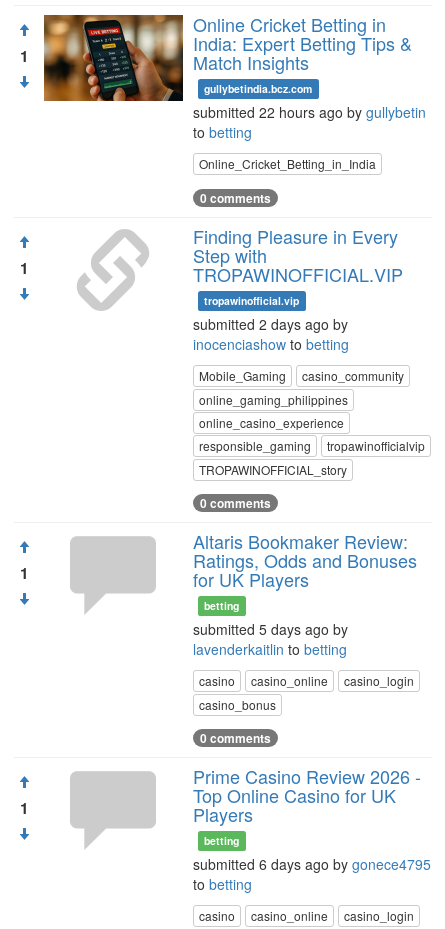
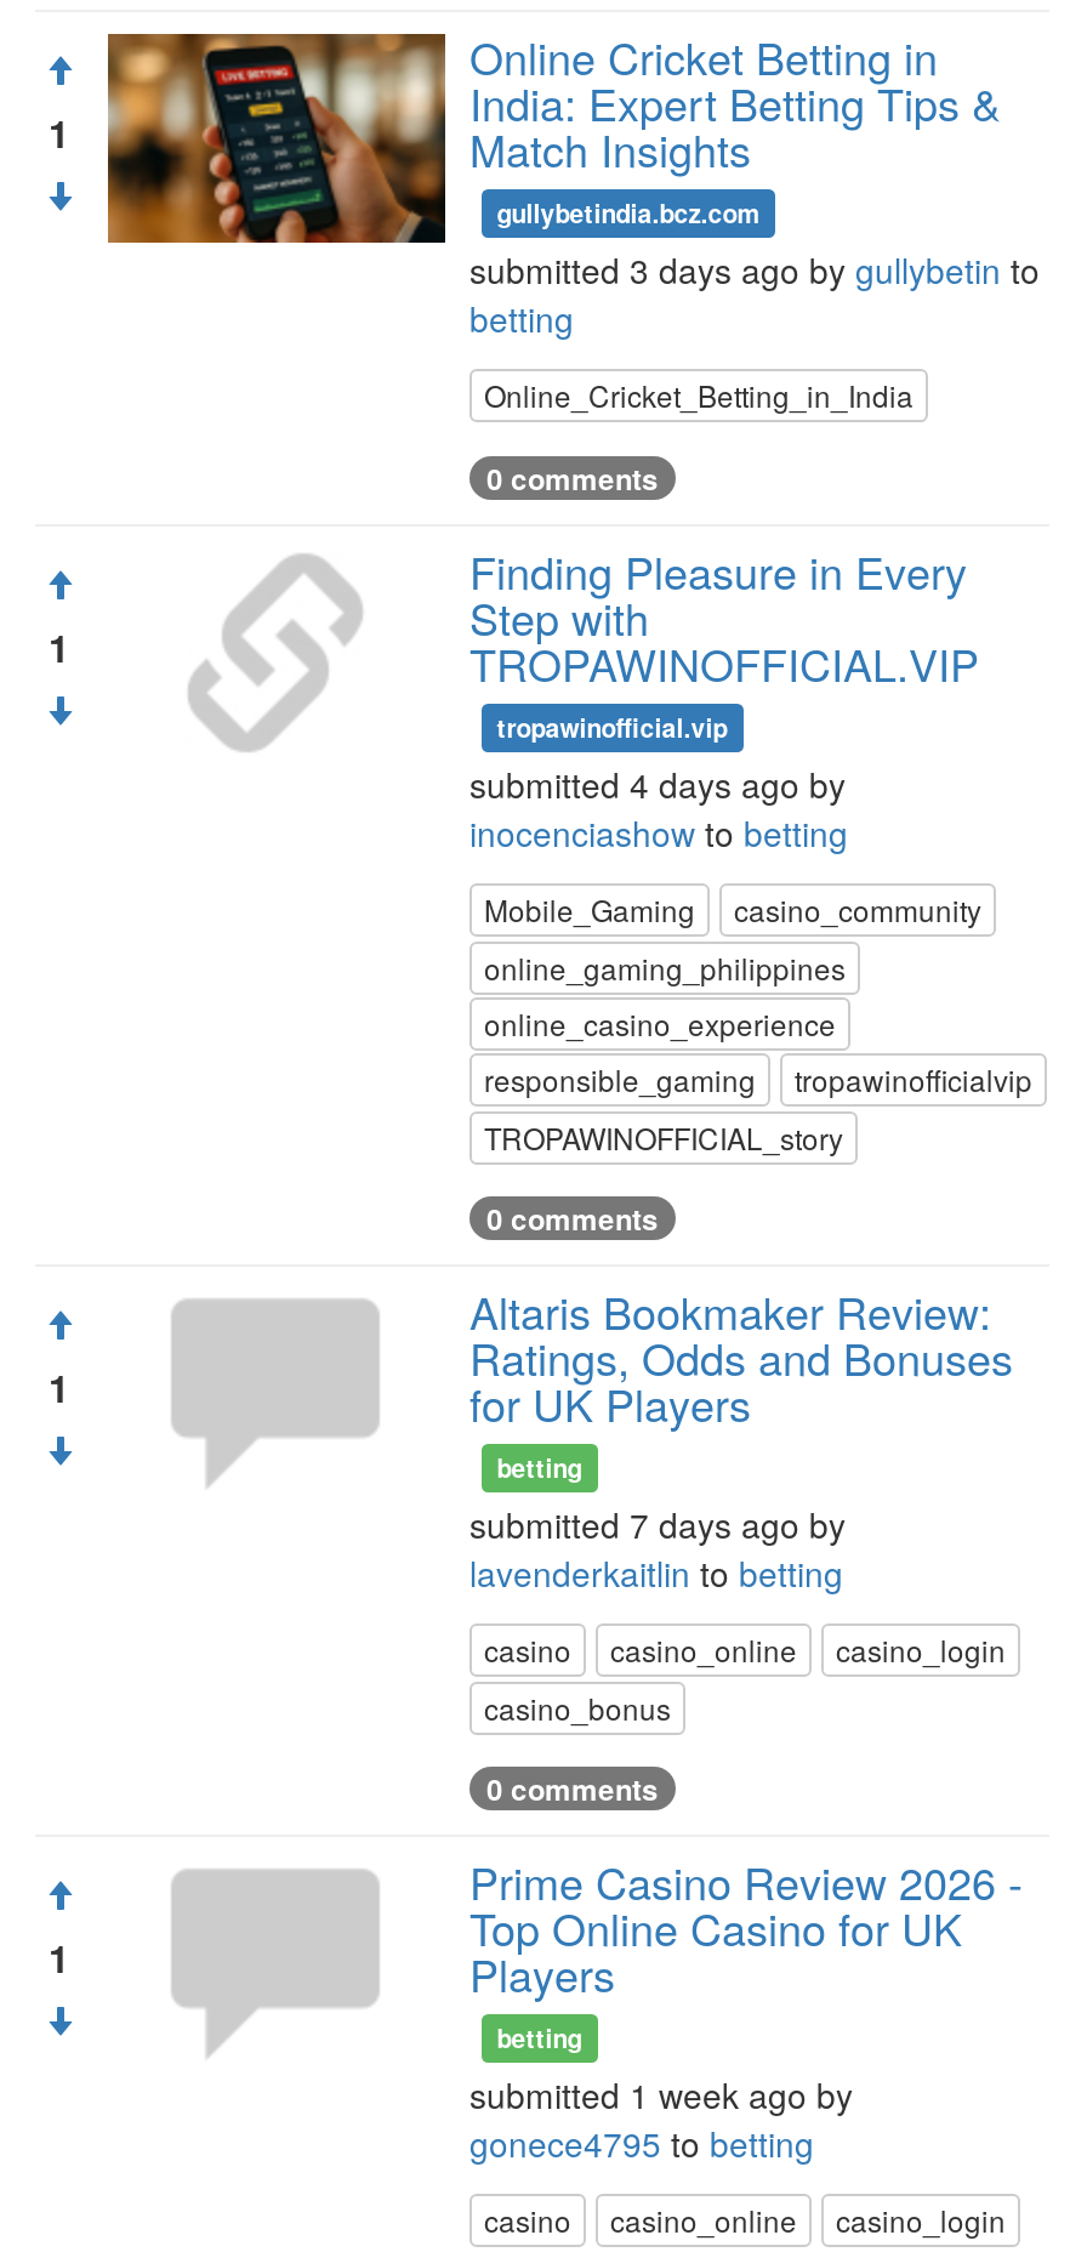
- submitted 22 hours ago by gullybetin
- to betting
+ submitted 3 days ago by gullybetin to
+ betting

- submitted 2 days ago by
+ submitted 4 days ago by

- submitted 5 days ago by
+ submitted 7 days ago by

- submitted 6 days ago by gonece4795
- to betting
+ submitted 1 week ago by
+ gonece4795 to betting
